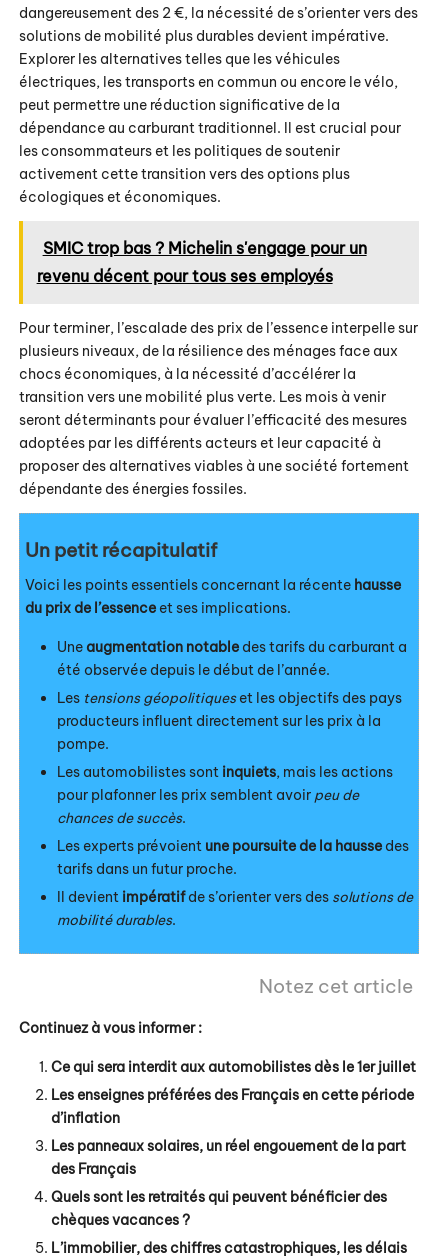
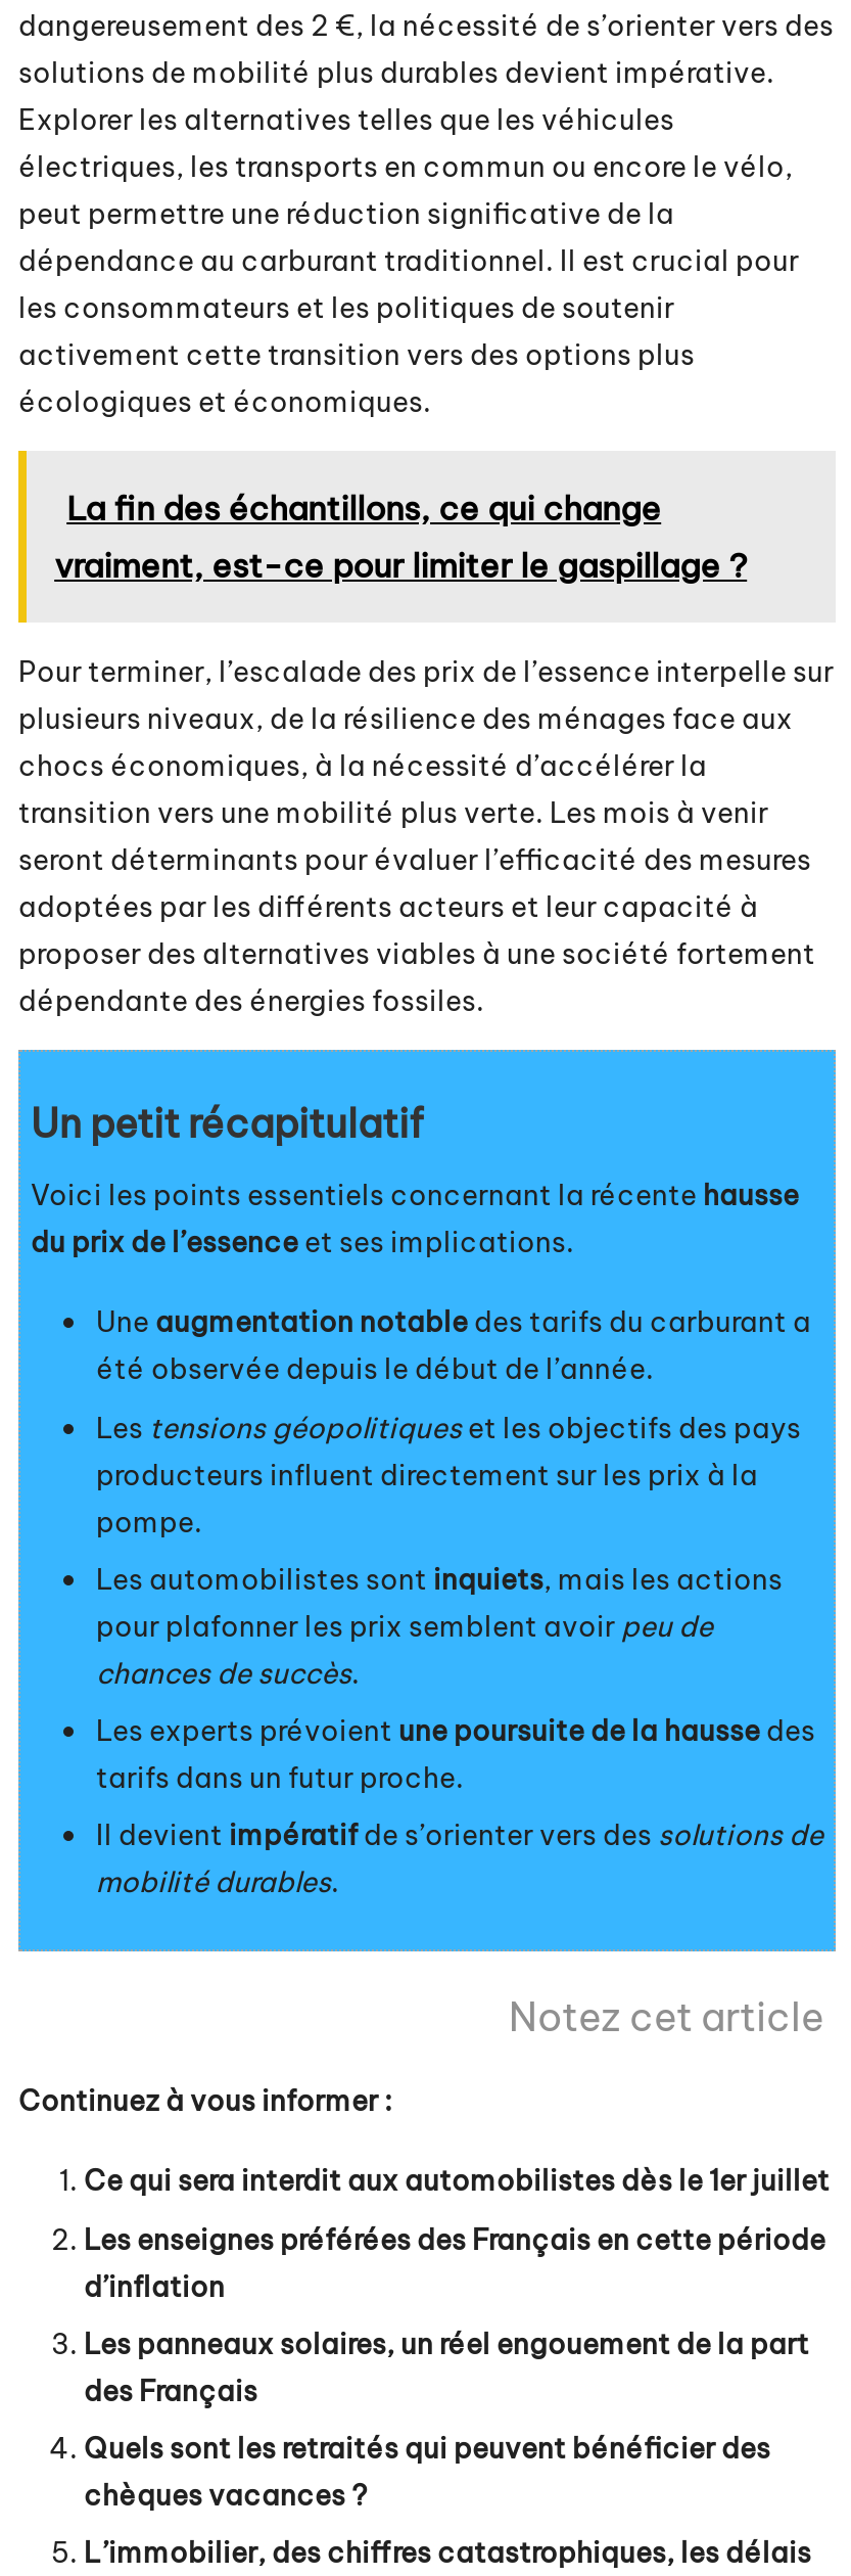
- SMIC trop bas ? Michelin s'engage pour un
- revenu décent pour tous ses employés
+ La fin des échantillons, ce qui change
+ vraiment, est-ce pour limiter le gaspillage ?
